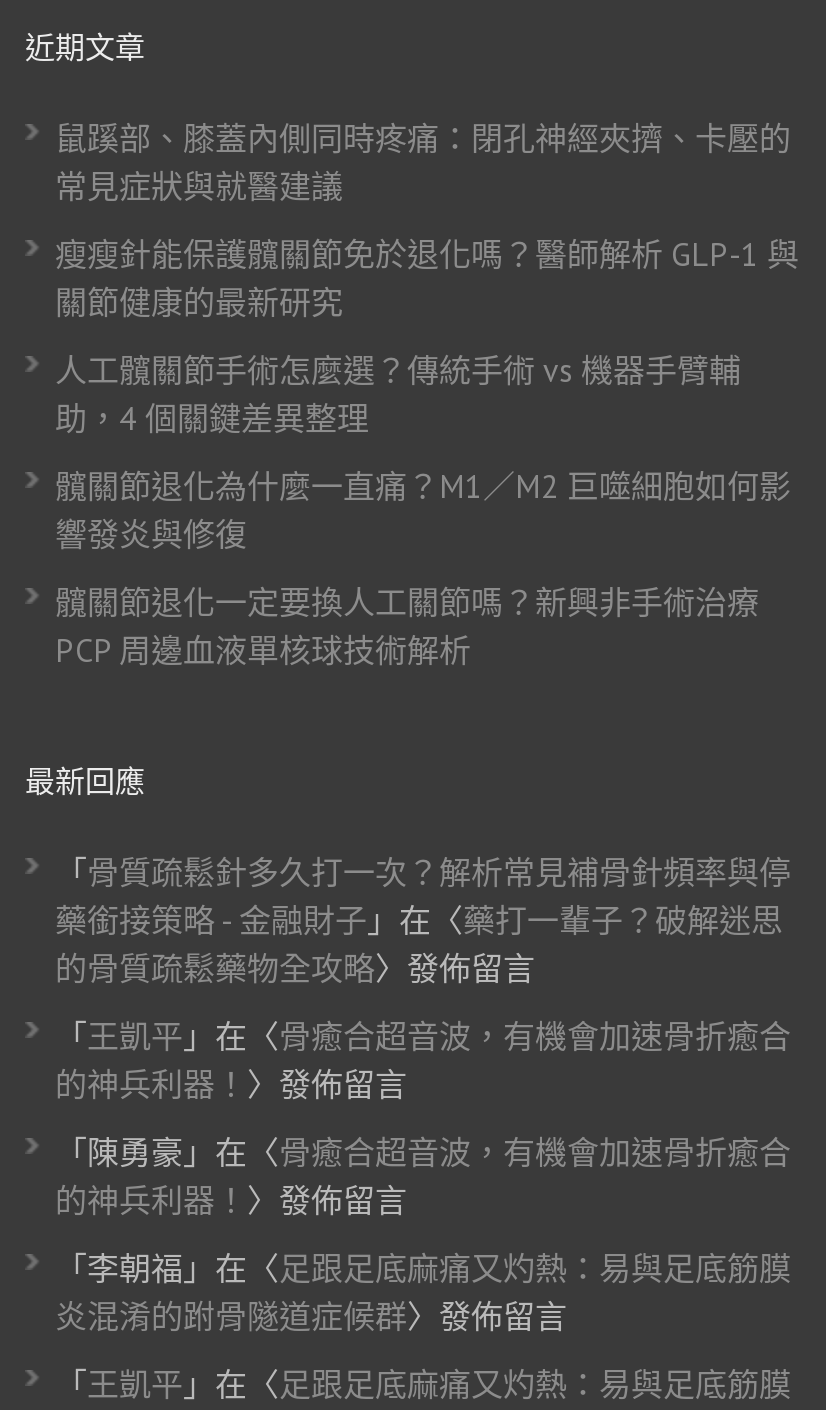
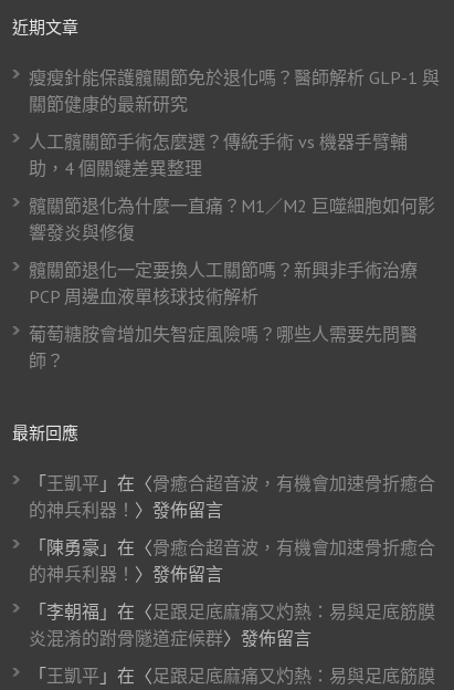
- 鼠蹊部、膝蓋內側同時疼痛：閉孔神經夾擠、卡壓的
- 常見症狀與就醫建議

+ 葡萄糖胺會增加失智症風險嗎？哪些人需要先問醫
+ 師？

- 「骨質疏鬆針多久打一次？解析常見補骨針頻率與停
- 藥銜接策略 - 金融財子」在〈藥打一輩子？破解迷思
- 的骨質疏鬆藥物全攻略〉發佈留言
